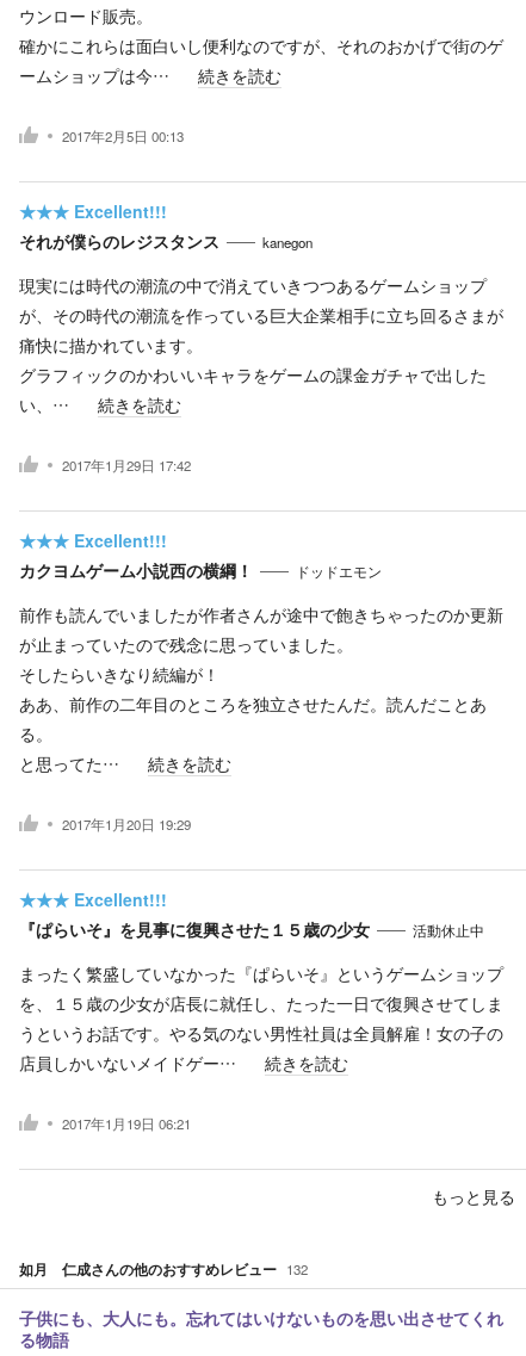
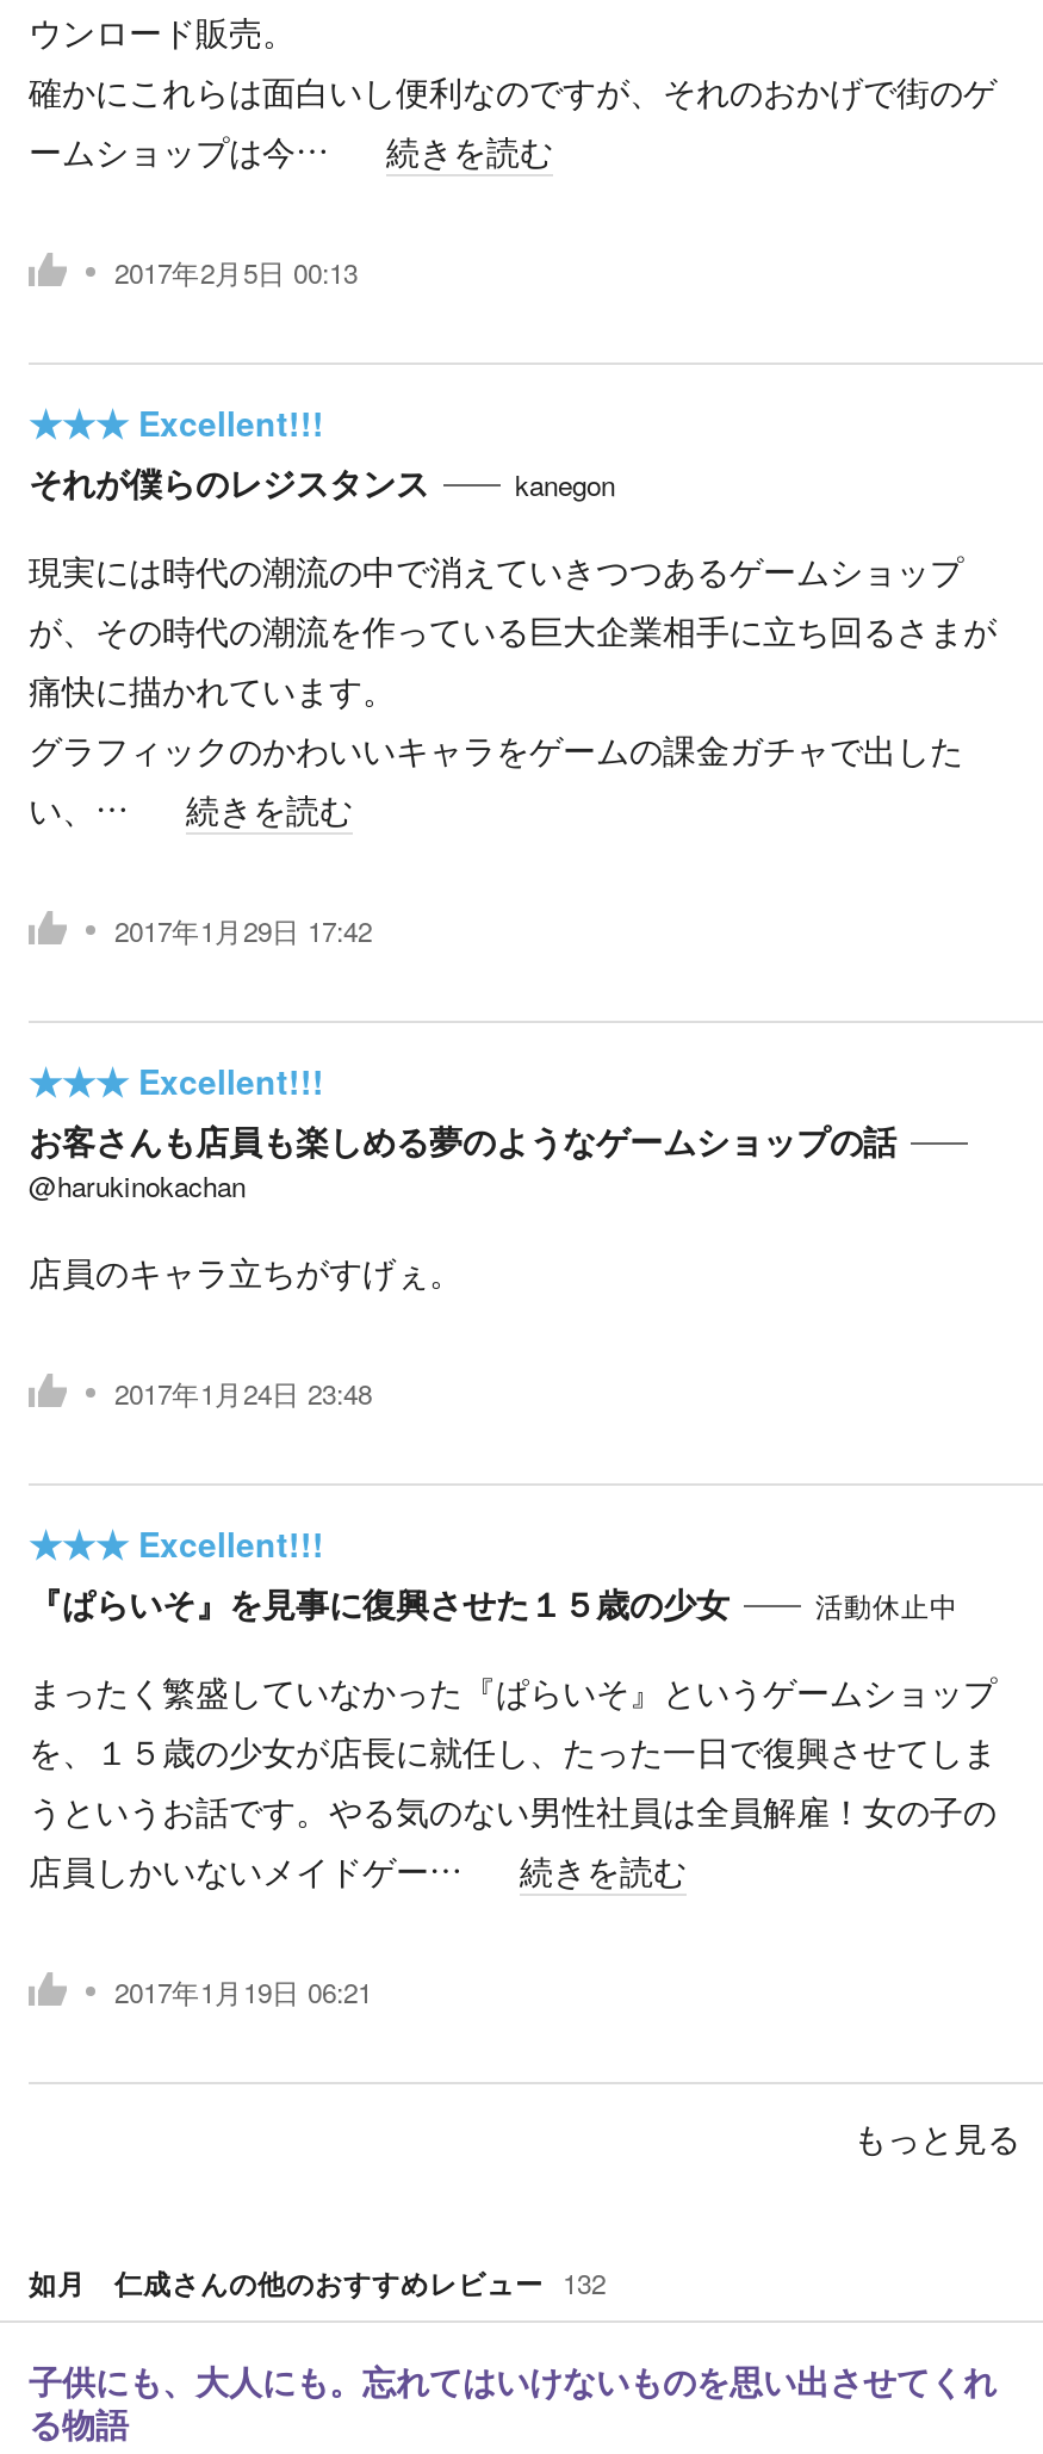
- カクヨムゲーム小説西の横綱！
- ドッドエモン
+ お客さんも店員も楽しめる夢のようなゲームショップの話
+ @harukinokachan

- 前作も読んでいましたが作者さんが途中で飽きちゃったのか更新
- が止まっていたので残念に思っていました。
- そしたらいきなり続編が！
- ああ、前作の二年目のところを独立させたんだ。読んだことあ
- る。
- と思ってた…
- 続きを読む
+ 店員のキャラ立ちがすげぇ。

- 2017年1月20日 19:29
+ 2017年1月24日 23:48
